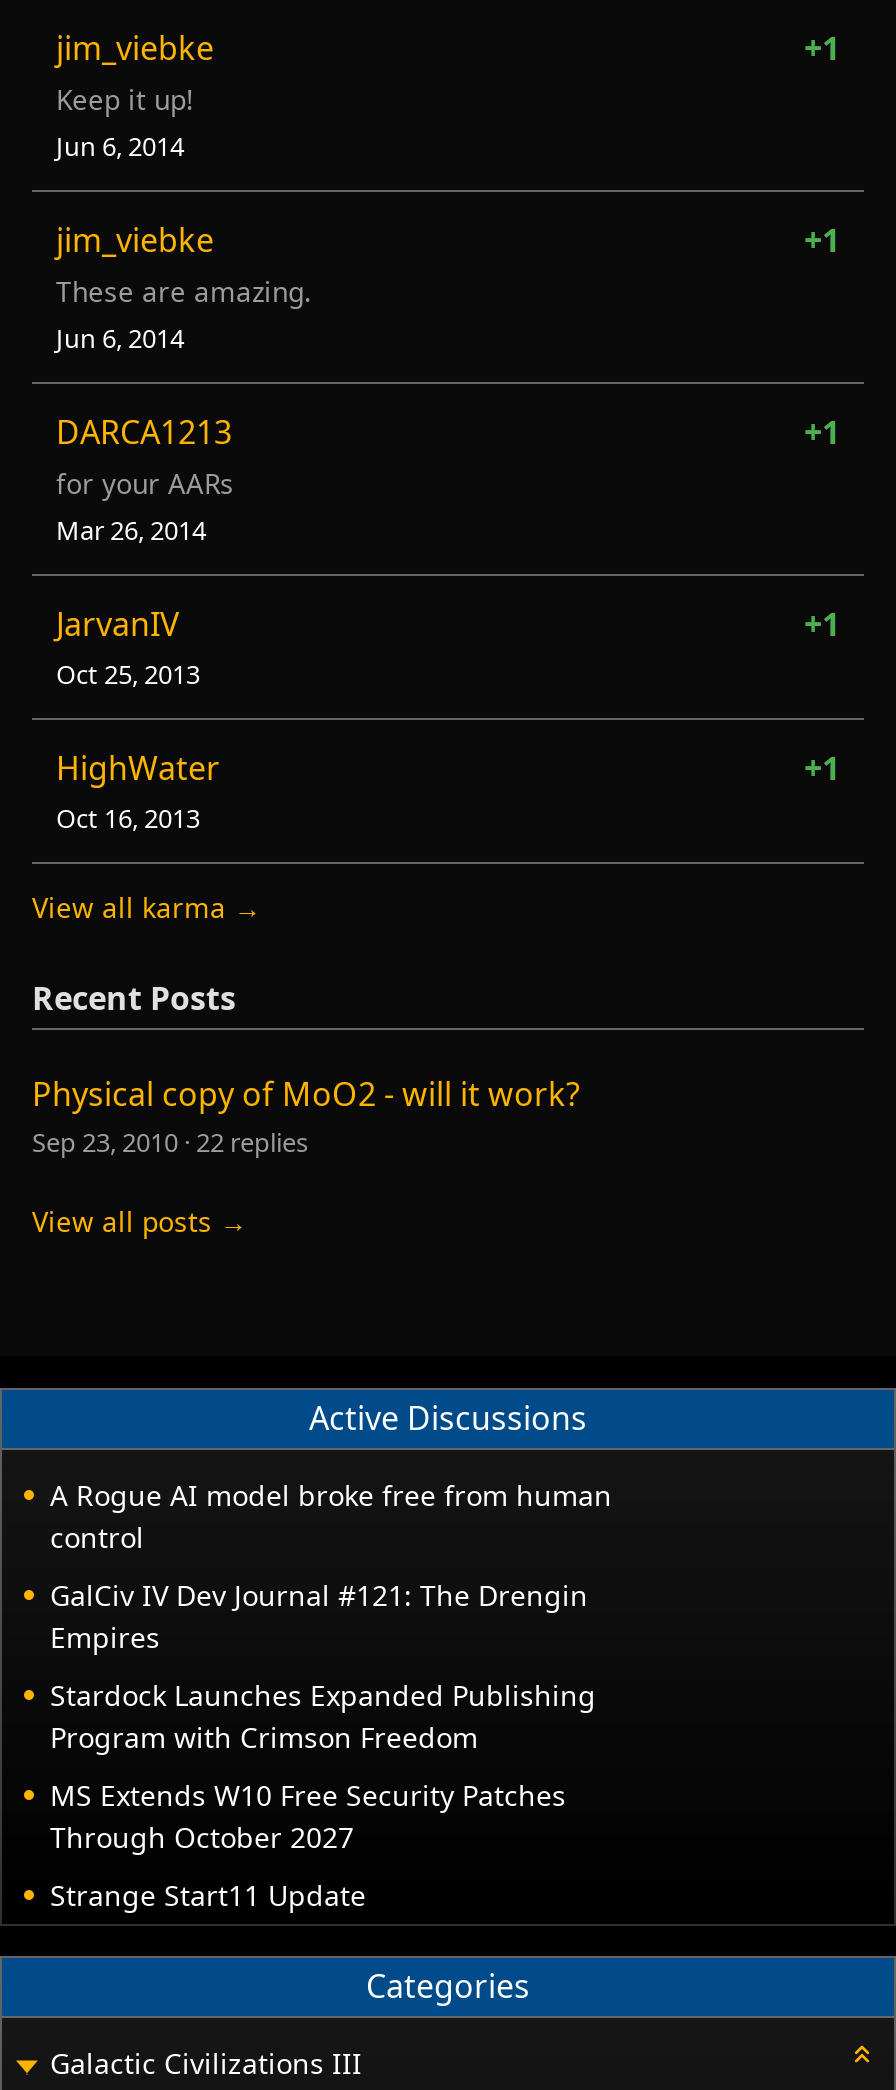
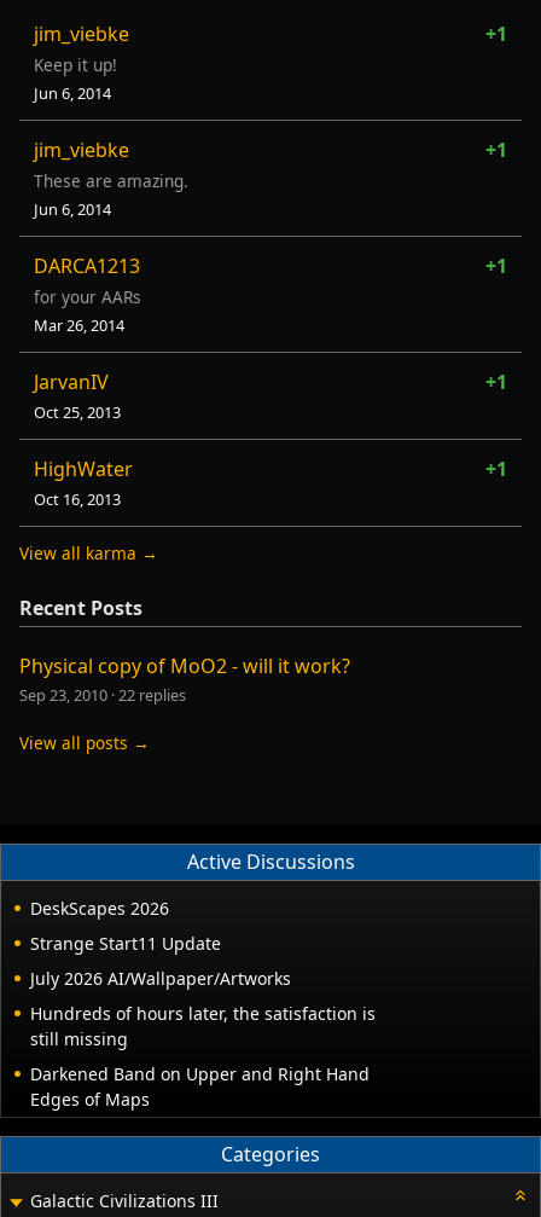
- A Rogue AI model broke free from human
- control
- GalCiv IV Dev Journal #121: The Drengin
- Empires
- Stardock Launches Expanded Publishing
- Program with Crimson Freedom
- MS Extends W10 Free Security Patches
- Through October 2027
+ DeskScapes 2026

moved up: Strange Start11 Update

+ July 2026 AI/Wallpaper/Artworks
+ Hundreds of hours later, the satisfaction is
+ still missing
+ Darkened Band on Upper and Right Hand
+ Edges of Maps
